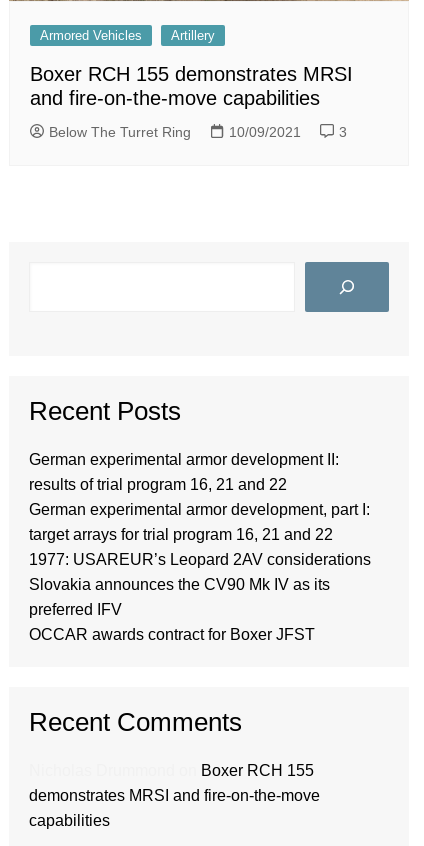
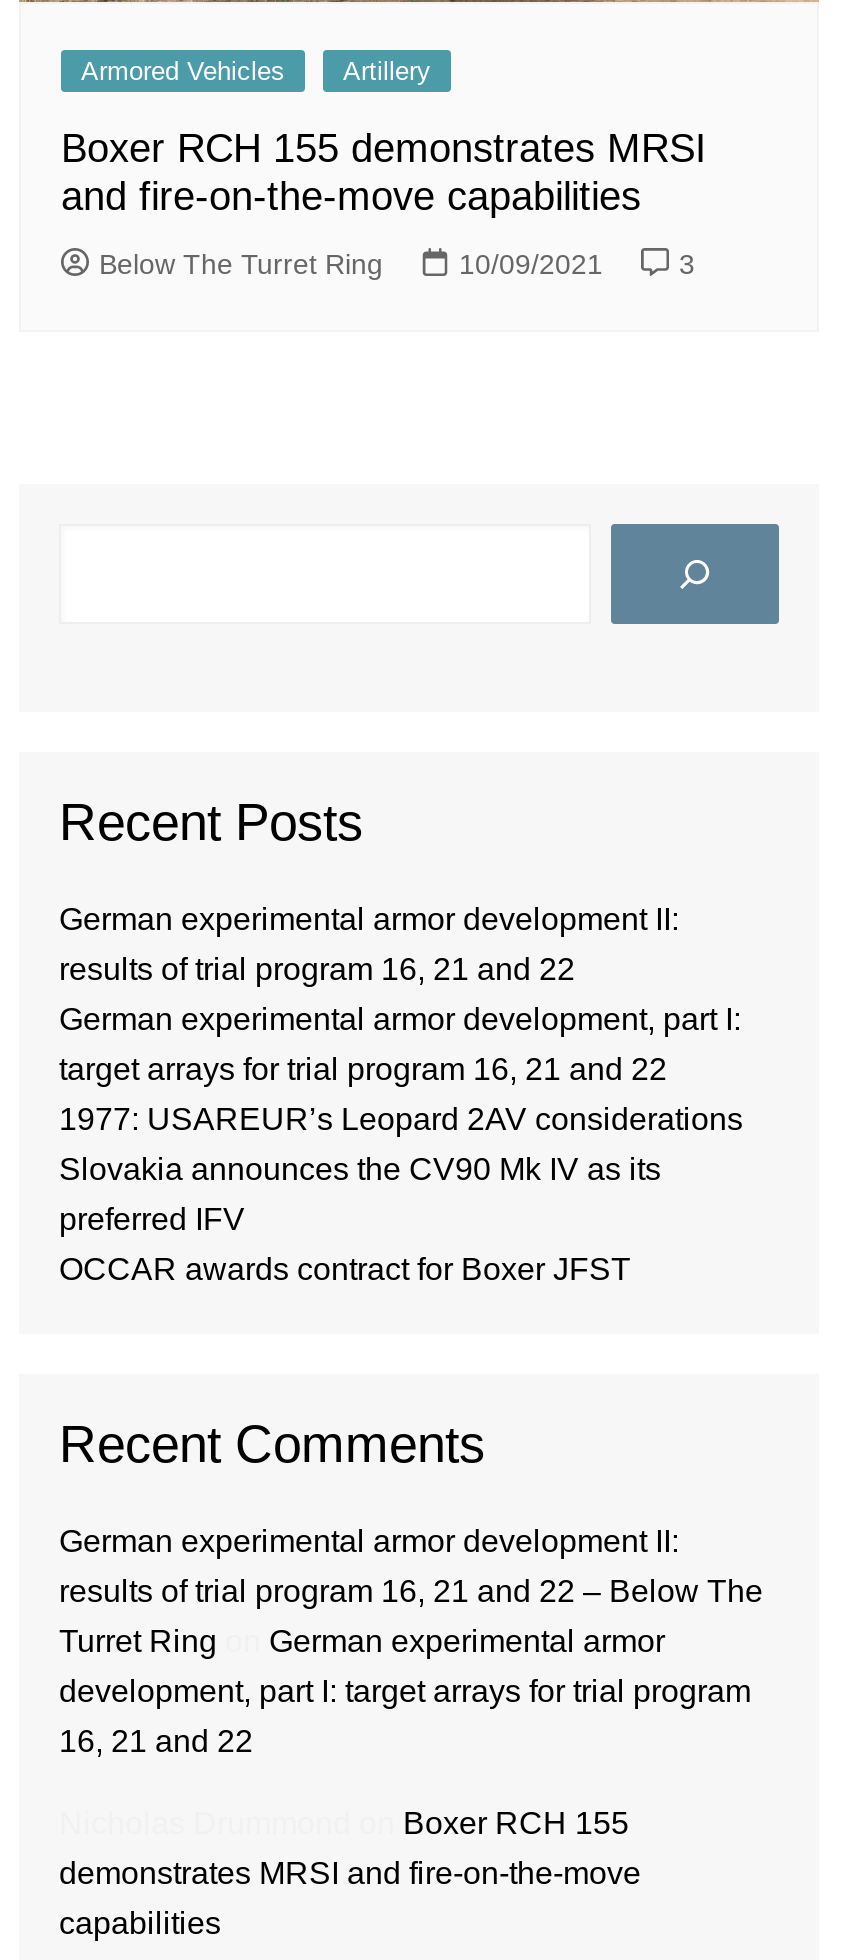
+ German experimental armor development II:
+ results of trial program 16, 21 and 22 – Below The
+ Turret Ring on German experimental armor
+ development, part I: target arrays for trial program
+ 16, 21 and 22
